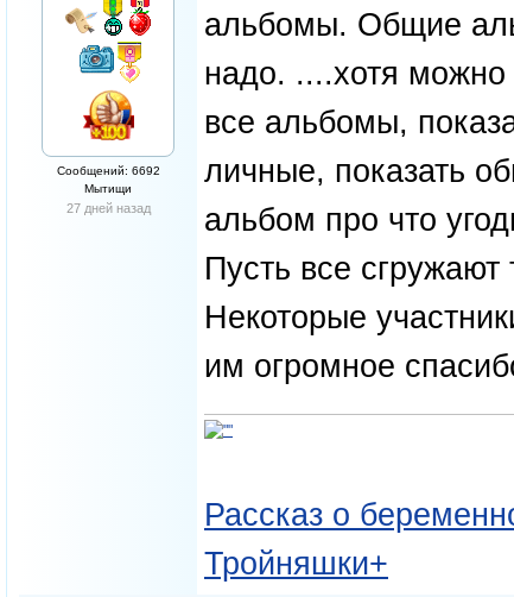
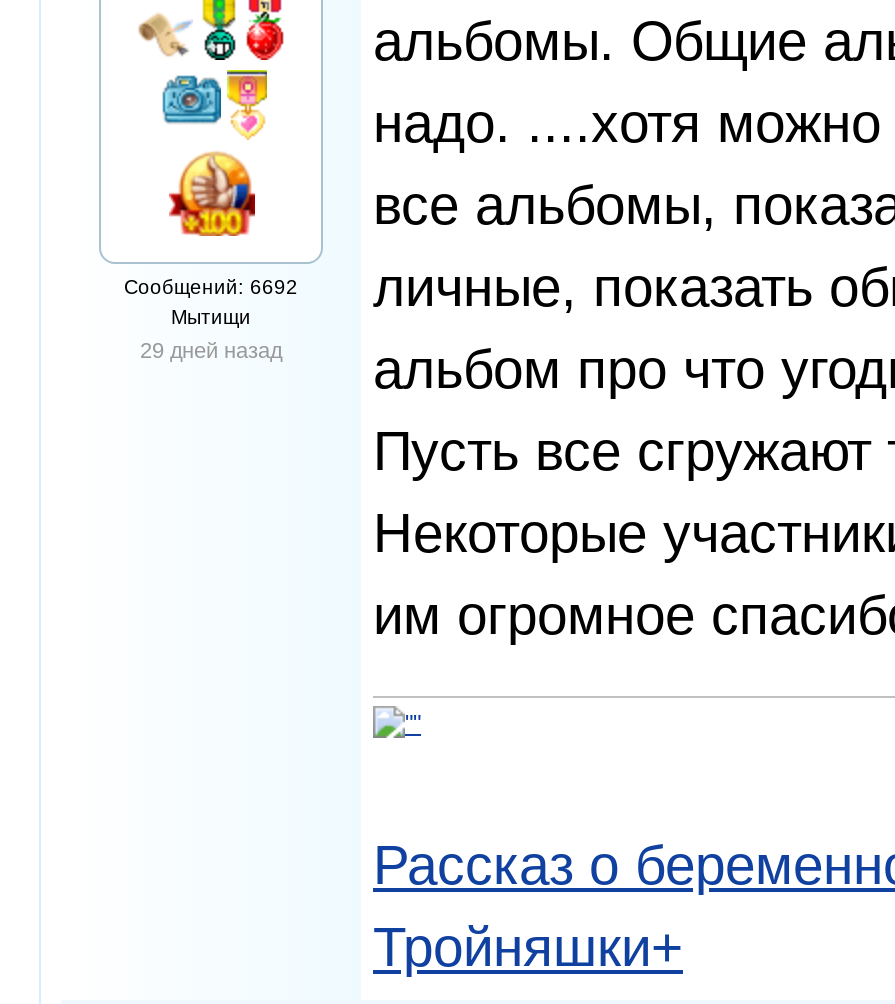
- 27 дней назад
+ 29 дней назад
